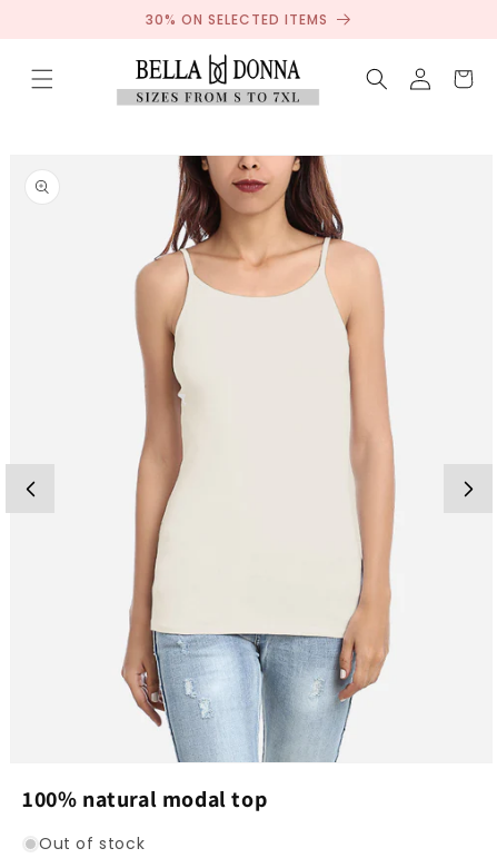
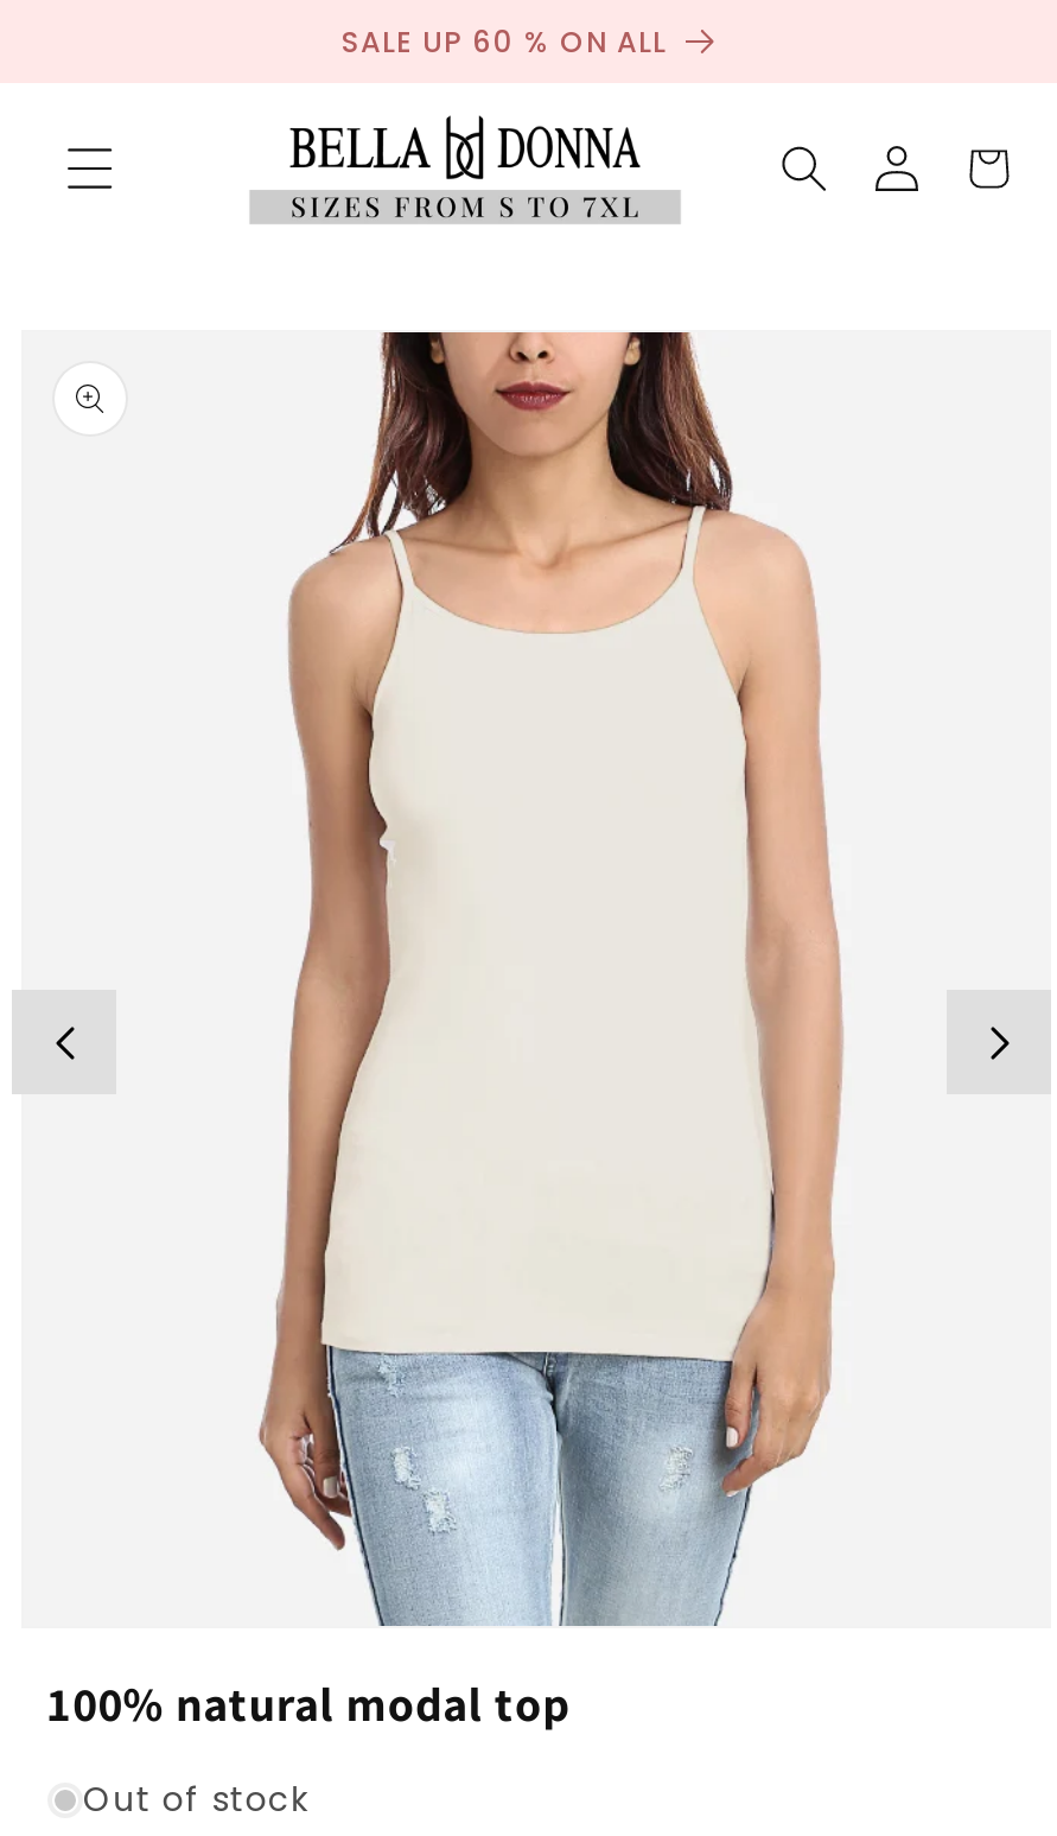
- 30% ON SELECTED ITEMS
+ SALE UP 60 % ON ALL
